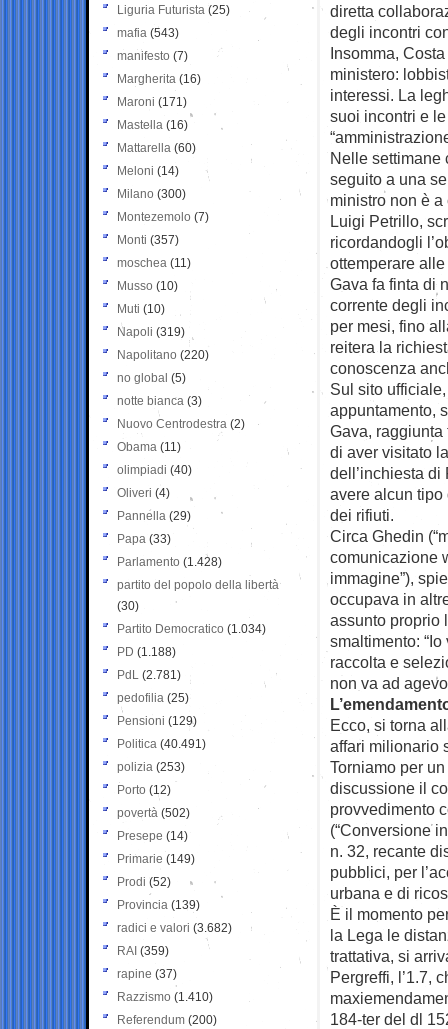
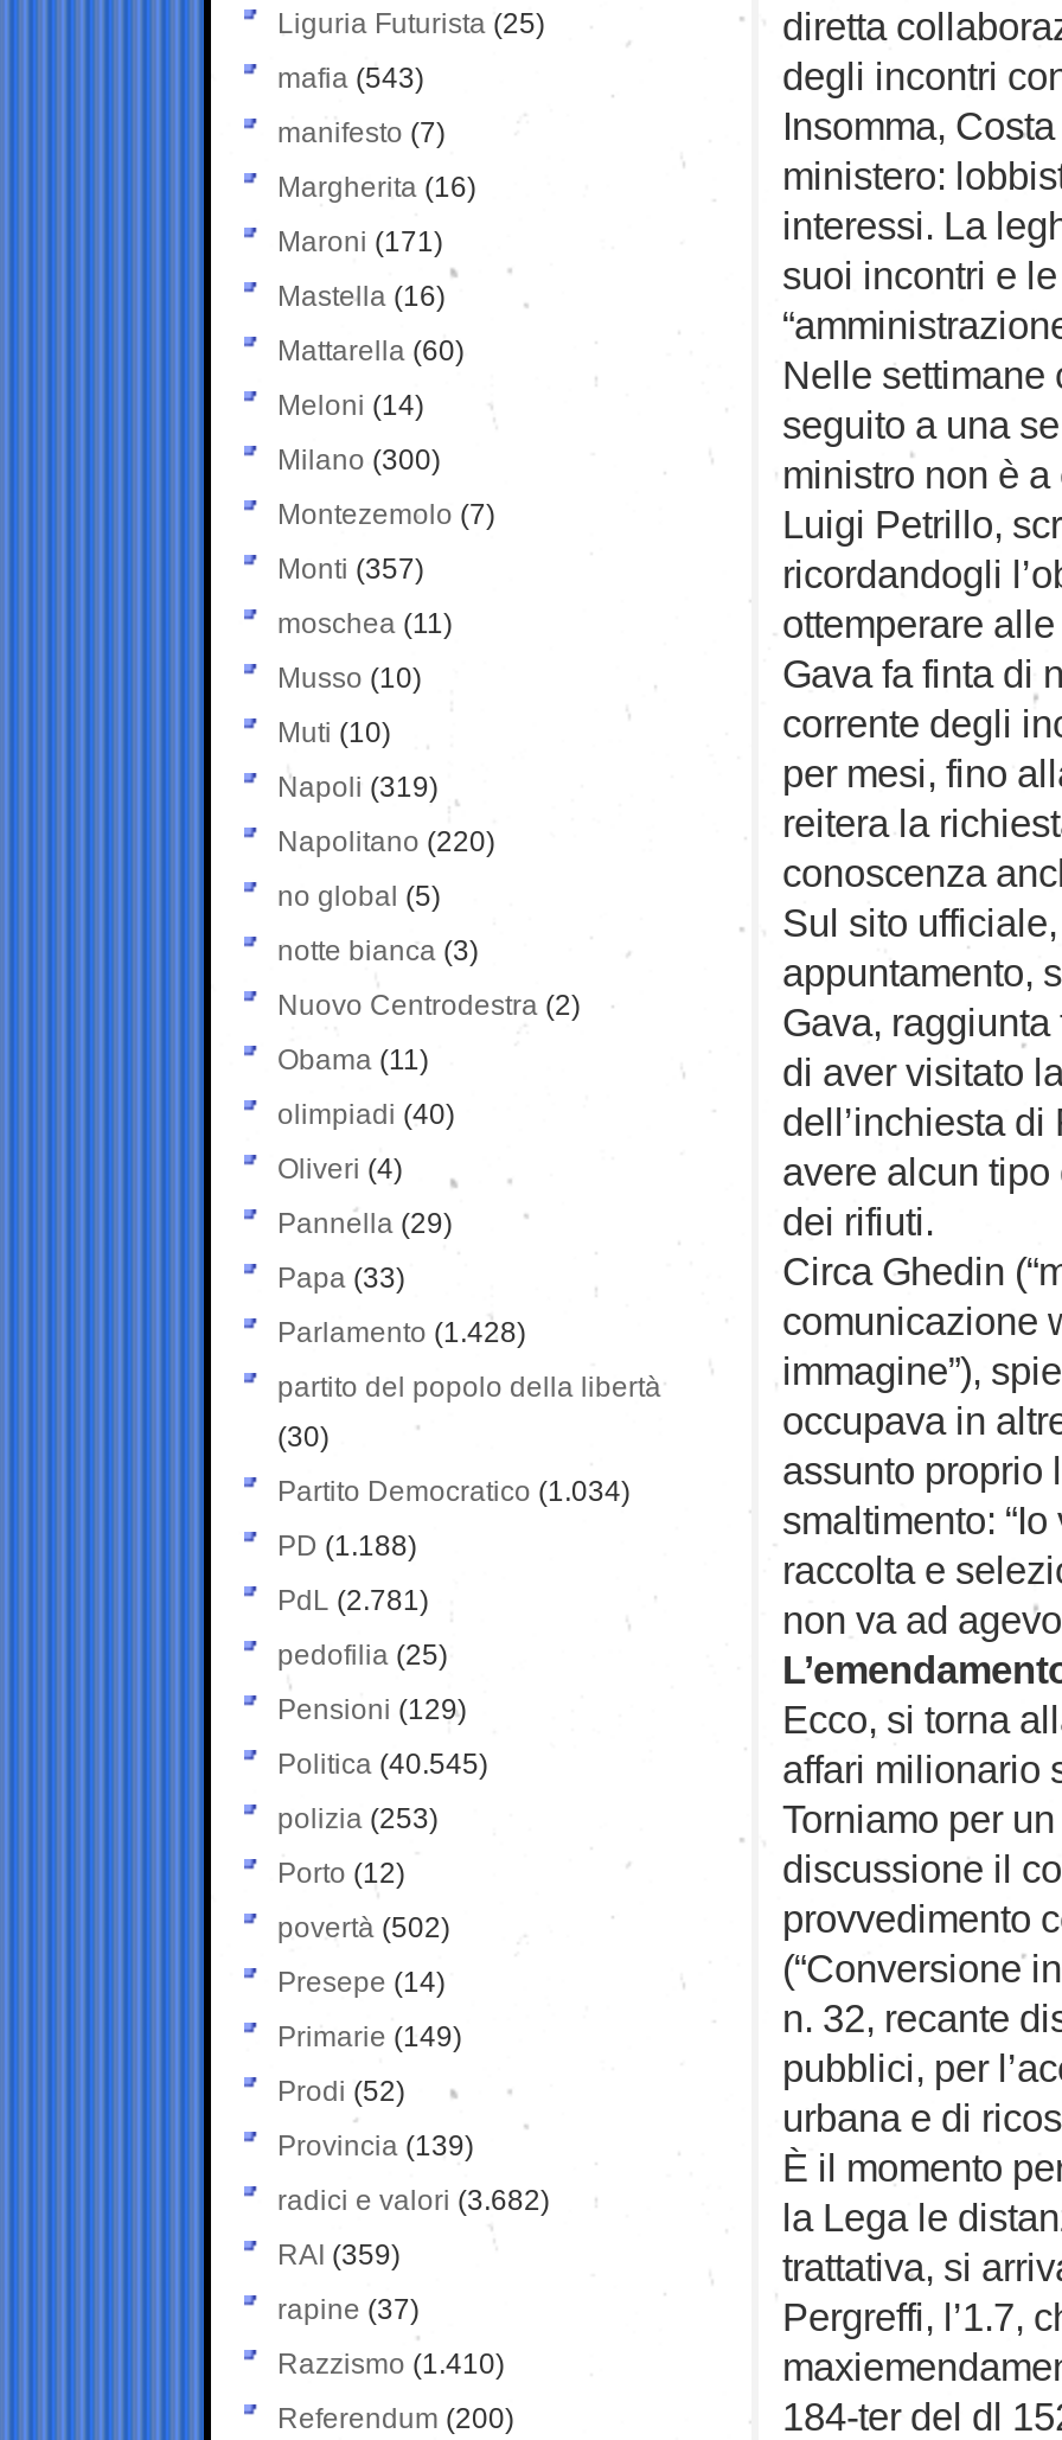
- Politica (40.491)
+ Politica (40.545)
